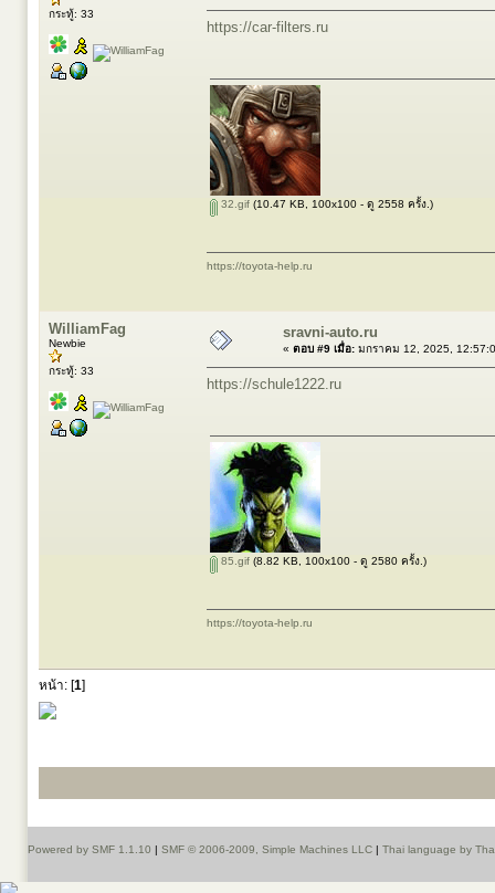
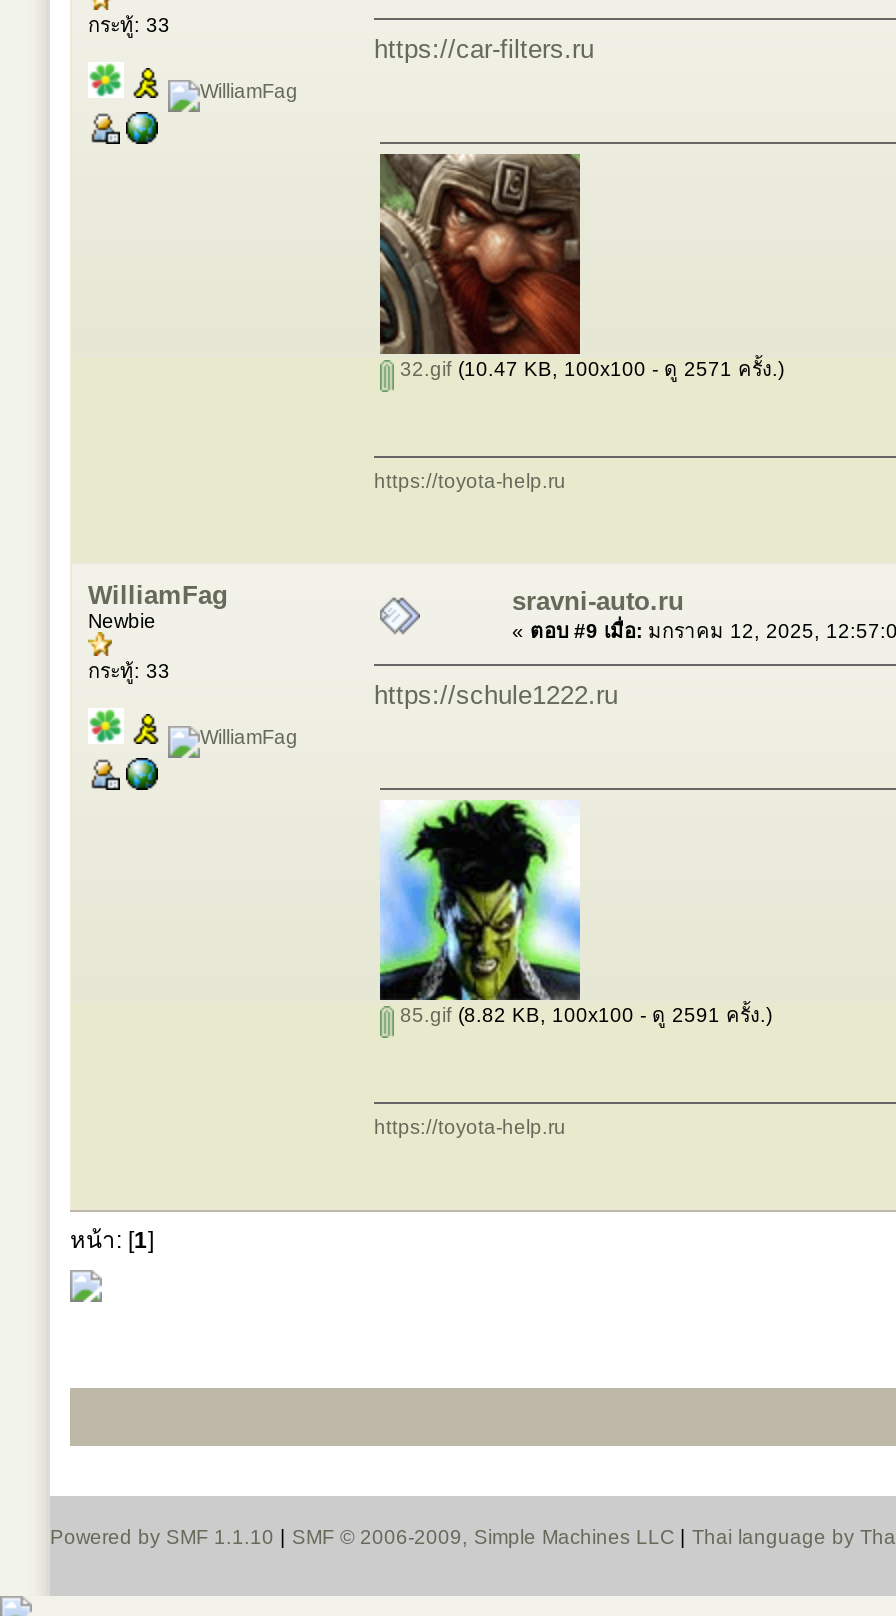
- 32.gif (10.47 KB, 100x100 - ดู 2558 ครั้ง.)
+ 32.gif (10.47 KB, 100x100 - ดู 2571 ครั้ง.)

- 85.gif (8.82 KB, 100x100 - ดู 2580 ครั้ง.)
+ 85.gif (8.82 KB, 100x100 - ดู 2591 ครั้ง.)
